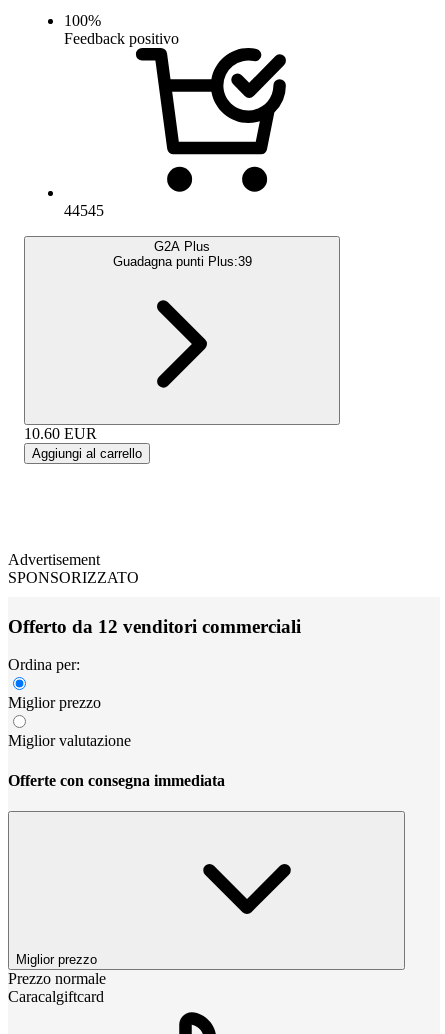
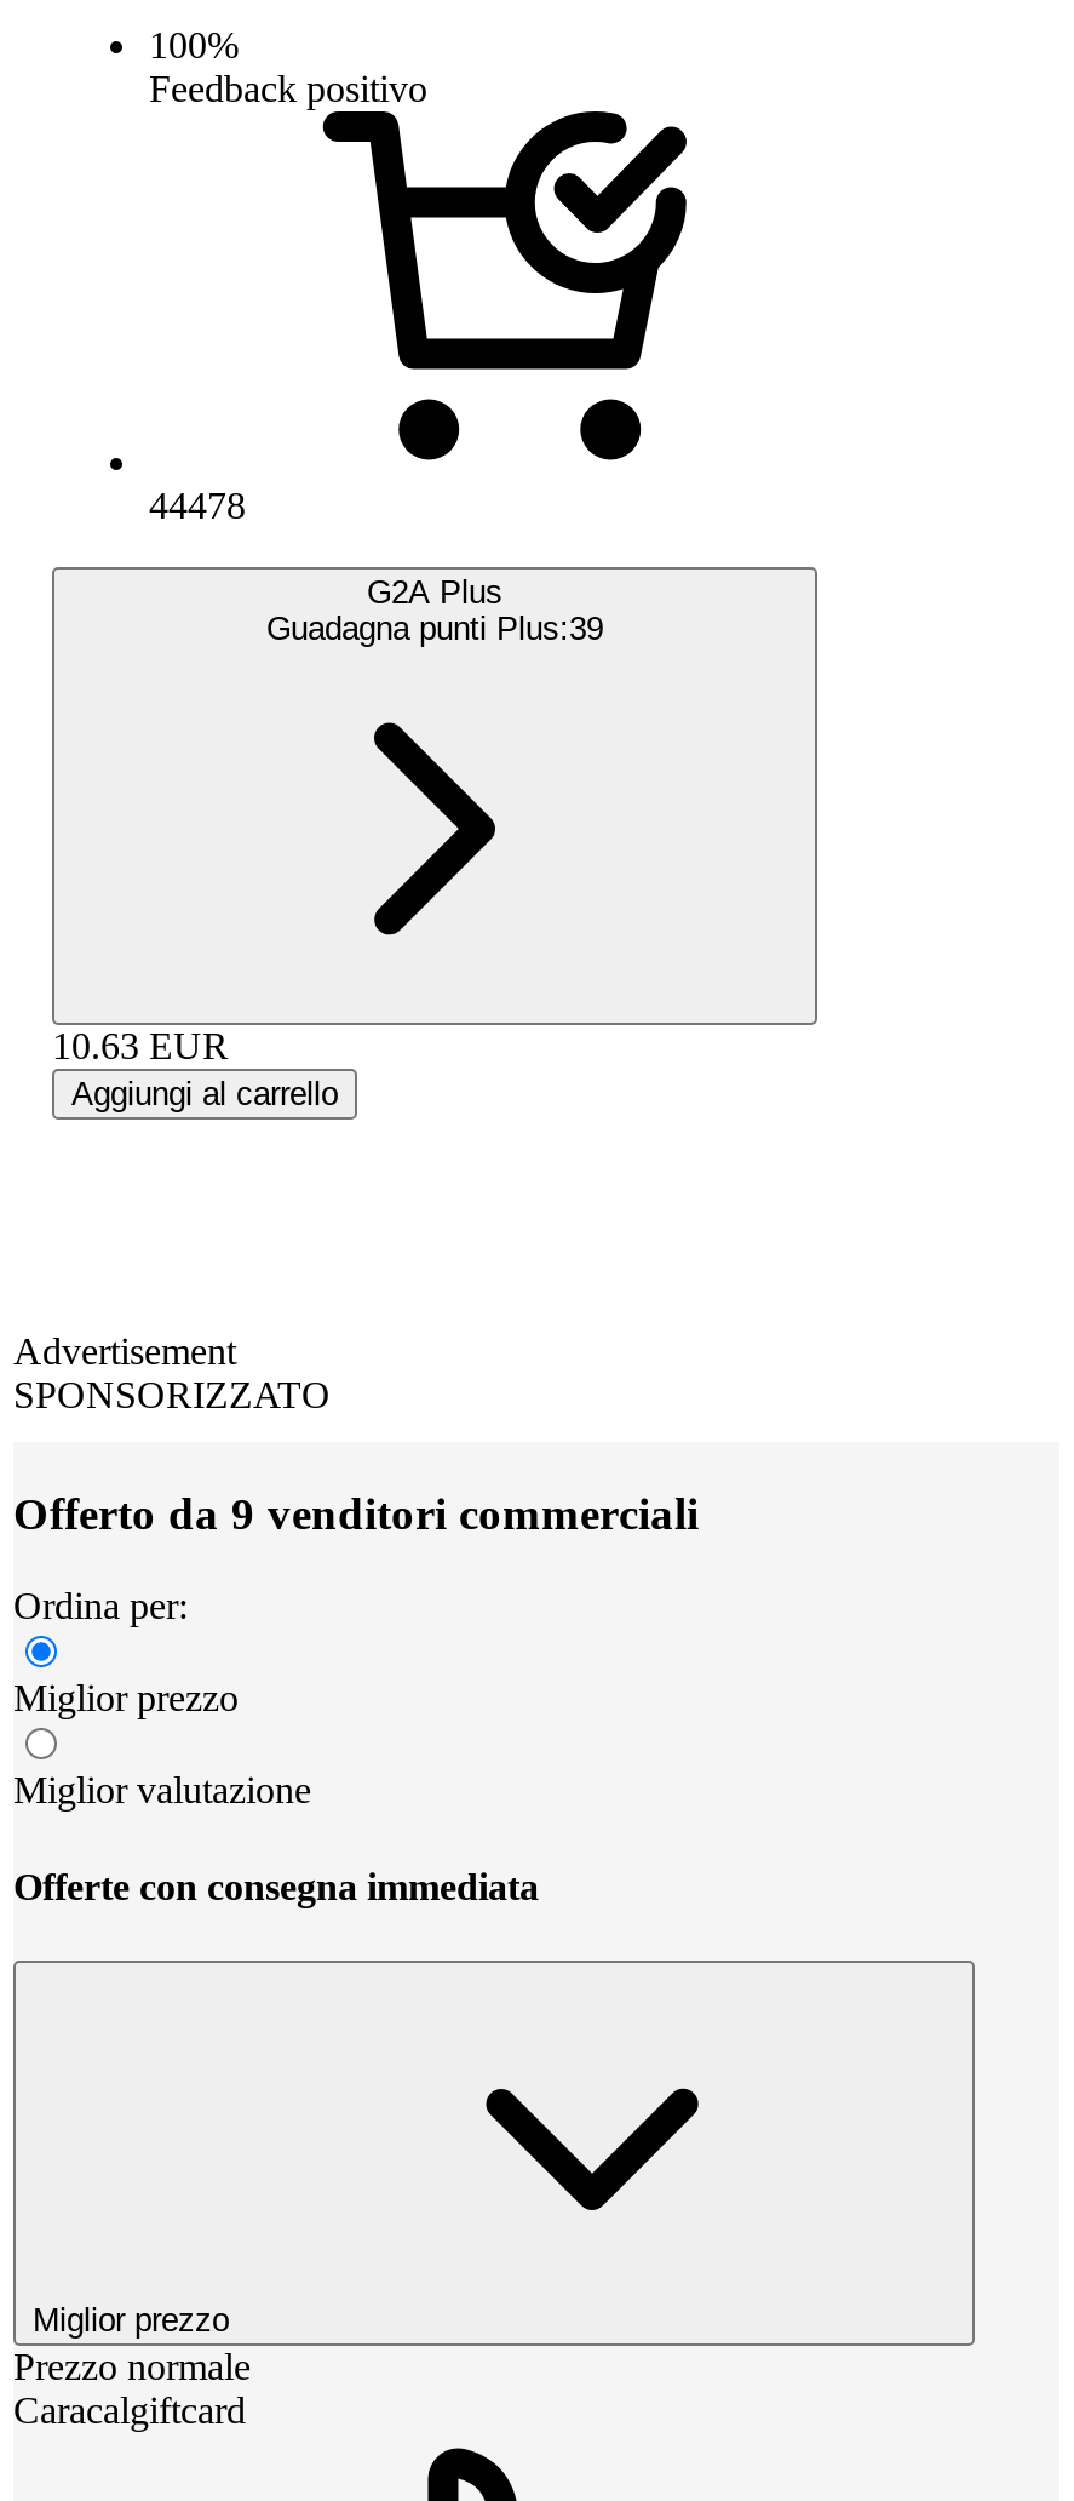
- 44545
+ 44478

- 10.60 EUR
+ 10.63 EUR

- Offerto da 12 venditori commerciali
+ Offerto da 9 venditori commerciali
